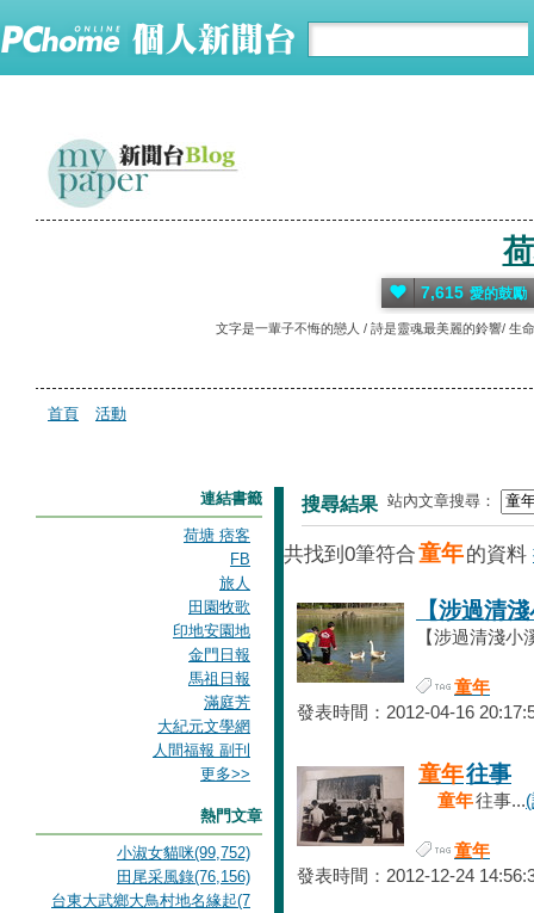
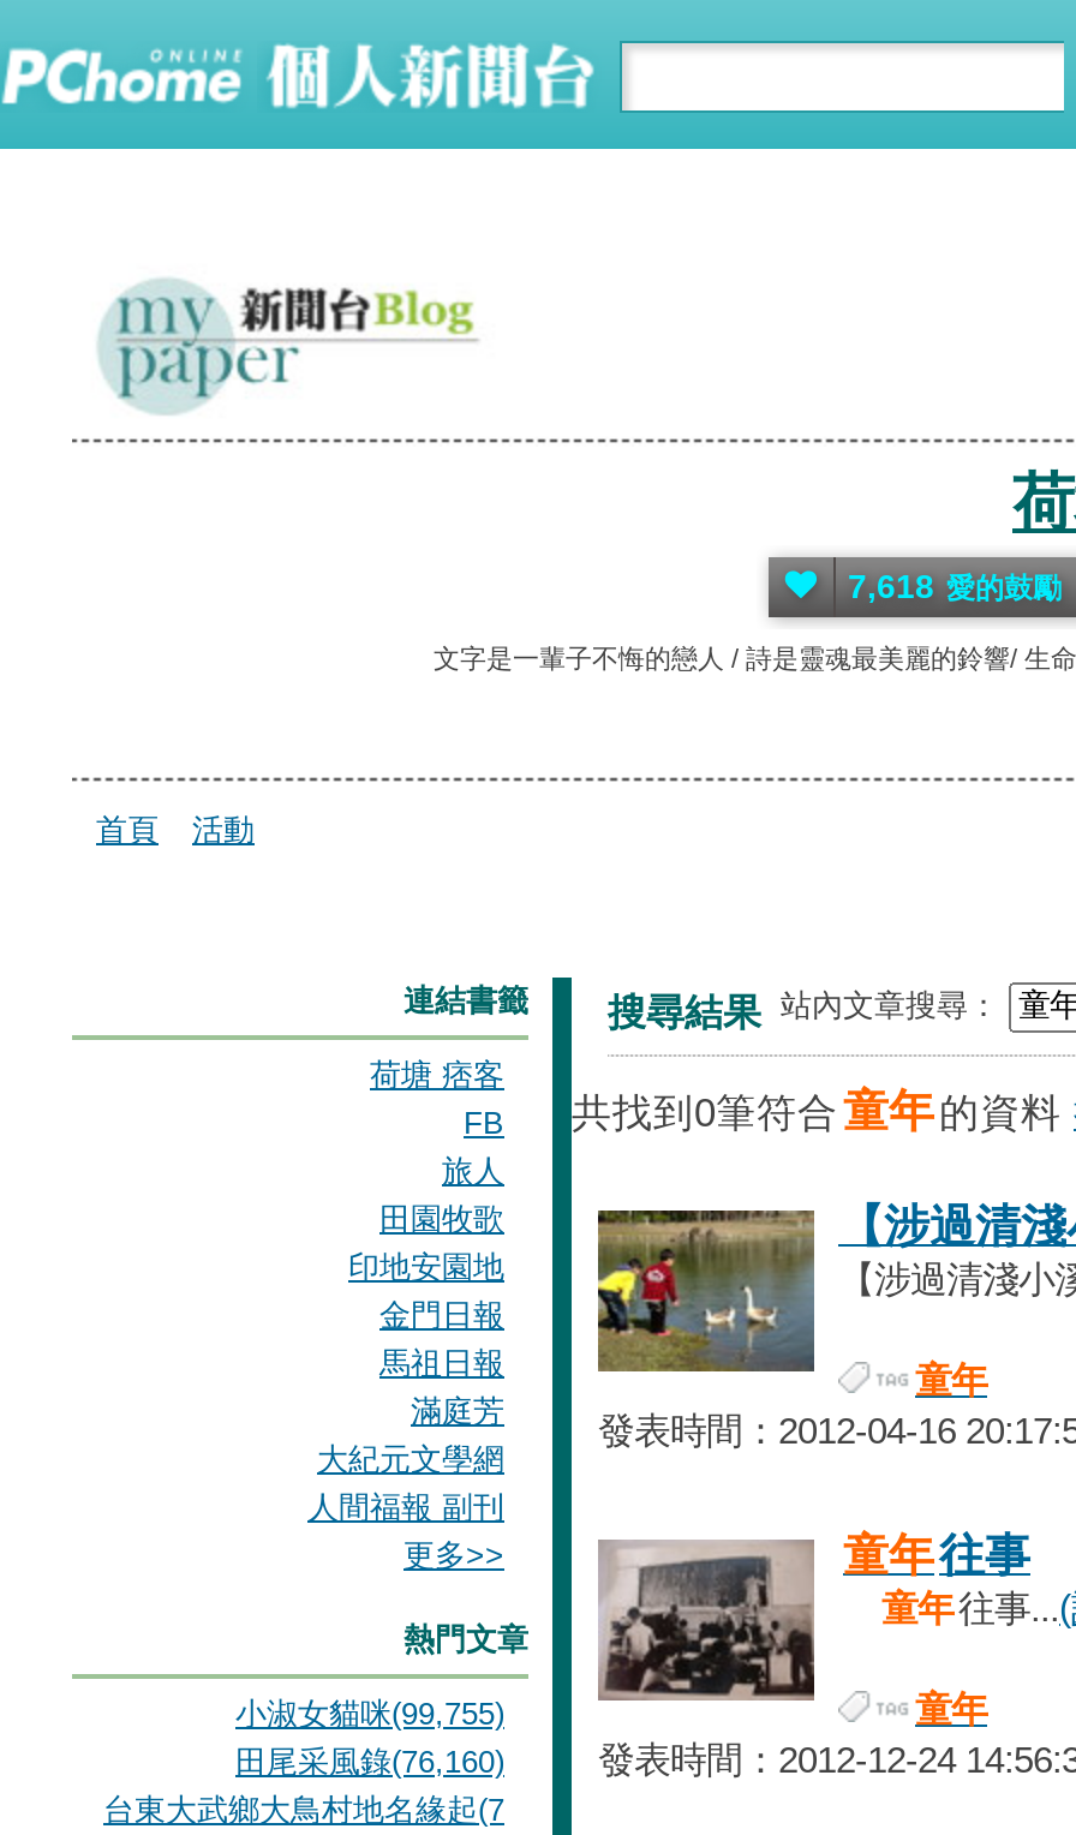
- 7,615 愛的鼓勵
+ 7,618 愛的鼓勵

- 小淑女貓咪(99,752)
+ 小淑女貓咪(99,755)

- 田尾采風錄(76,156)
+ 田尾采風錄(76,160)
